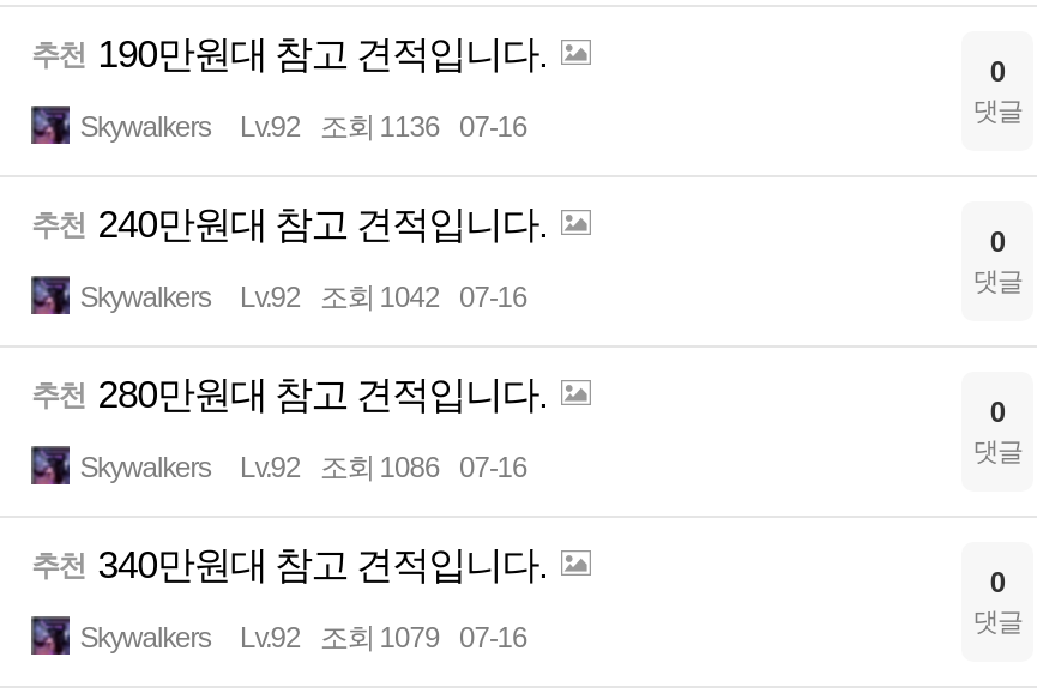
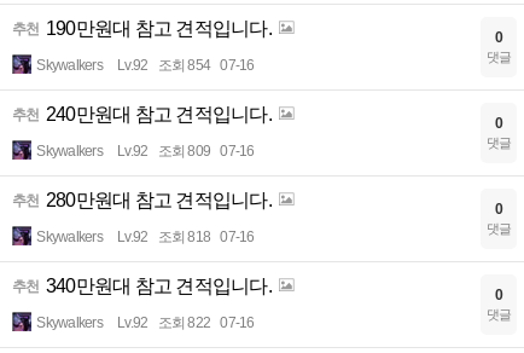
- Skywalkers Lv.92 조회 1136 07-16
+ Skywalkers Lv.92 조회 854 07-16

- Skywalkers Lv.92 조회 1042 07-16
+ Skywalkers Lv.92 조회 809 07-16

- Skywalkers Lv.92 조회 1086 07-16
+ Skywalkers Lv.92 조회 818 07-16

- Skywalkers Lv.92 조회 1079 07-16
+ Skywalkers Lv.92 조회 822 07-16
